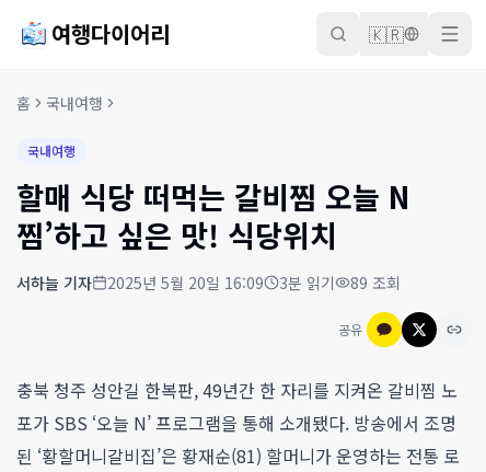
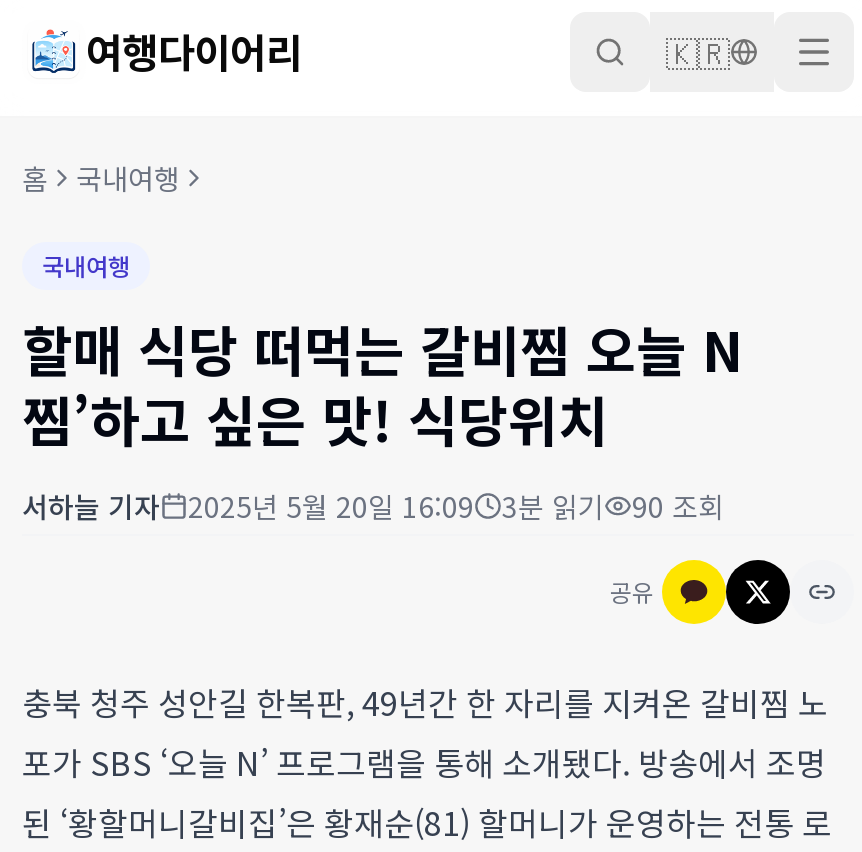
- 89 조회
+ 90 조회
